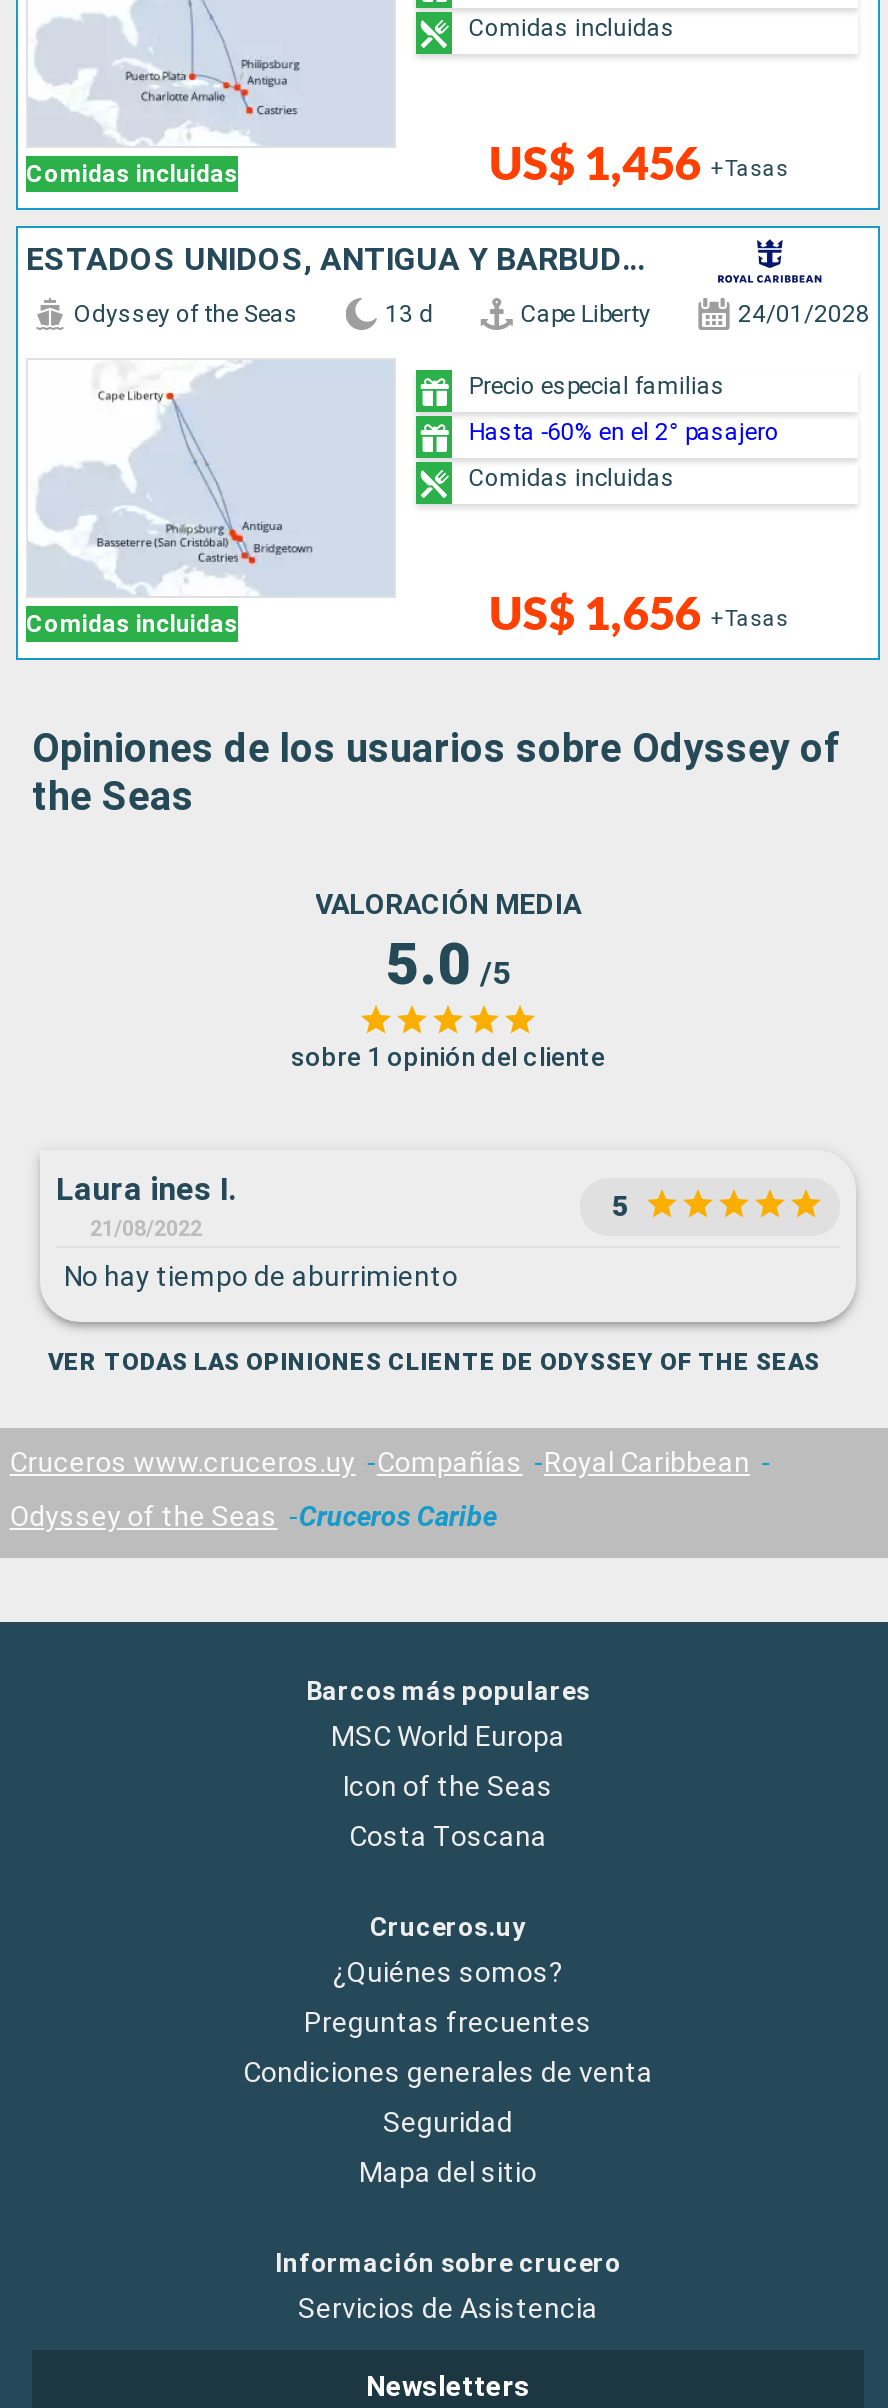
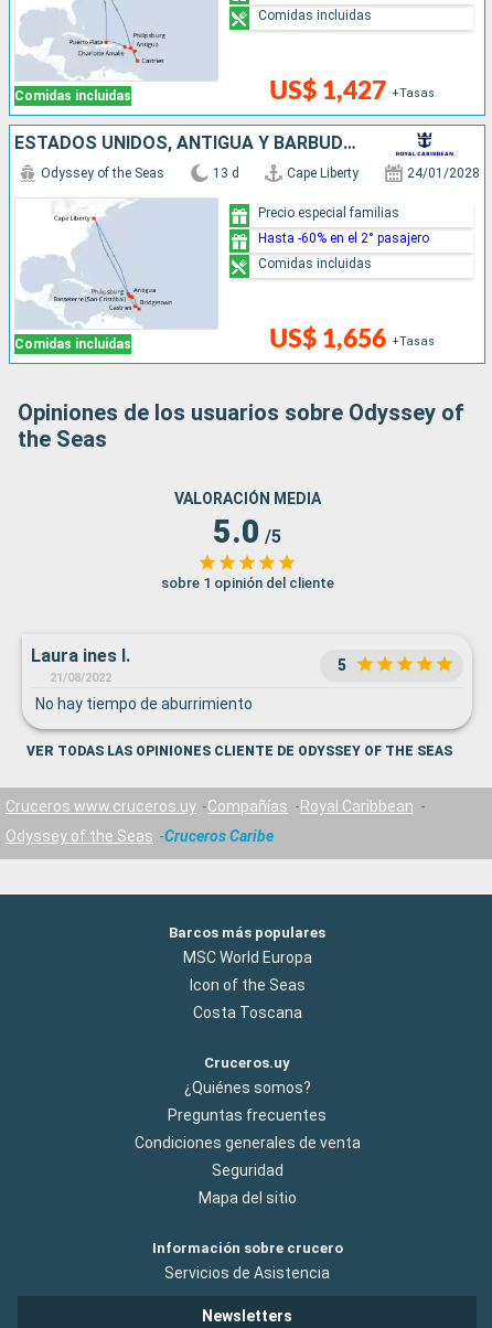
- US$ 1,456 +Tasas
+ US$ 1,427 +Tasas
